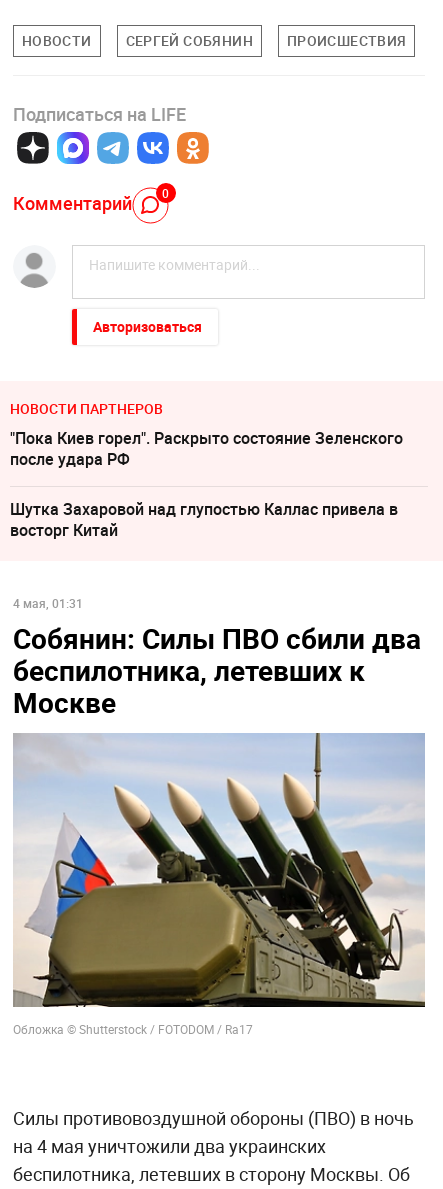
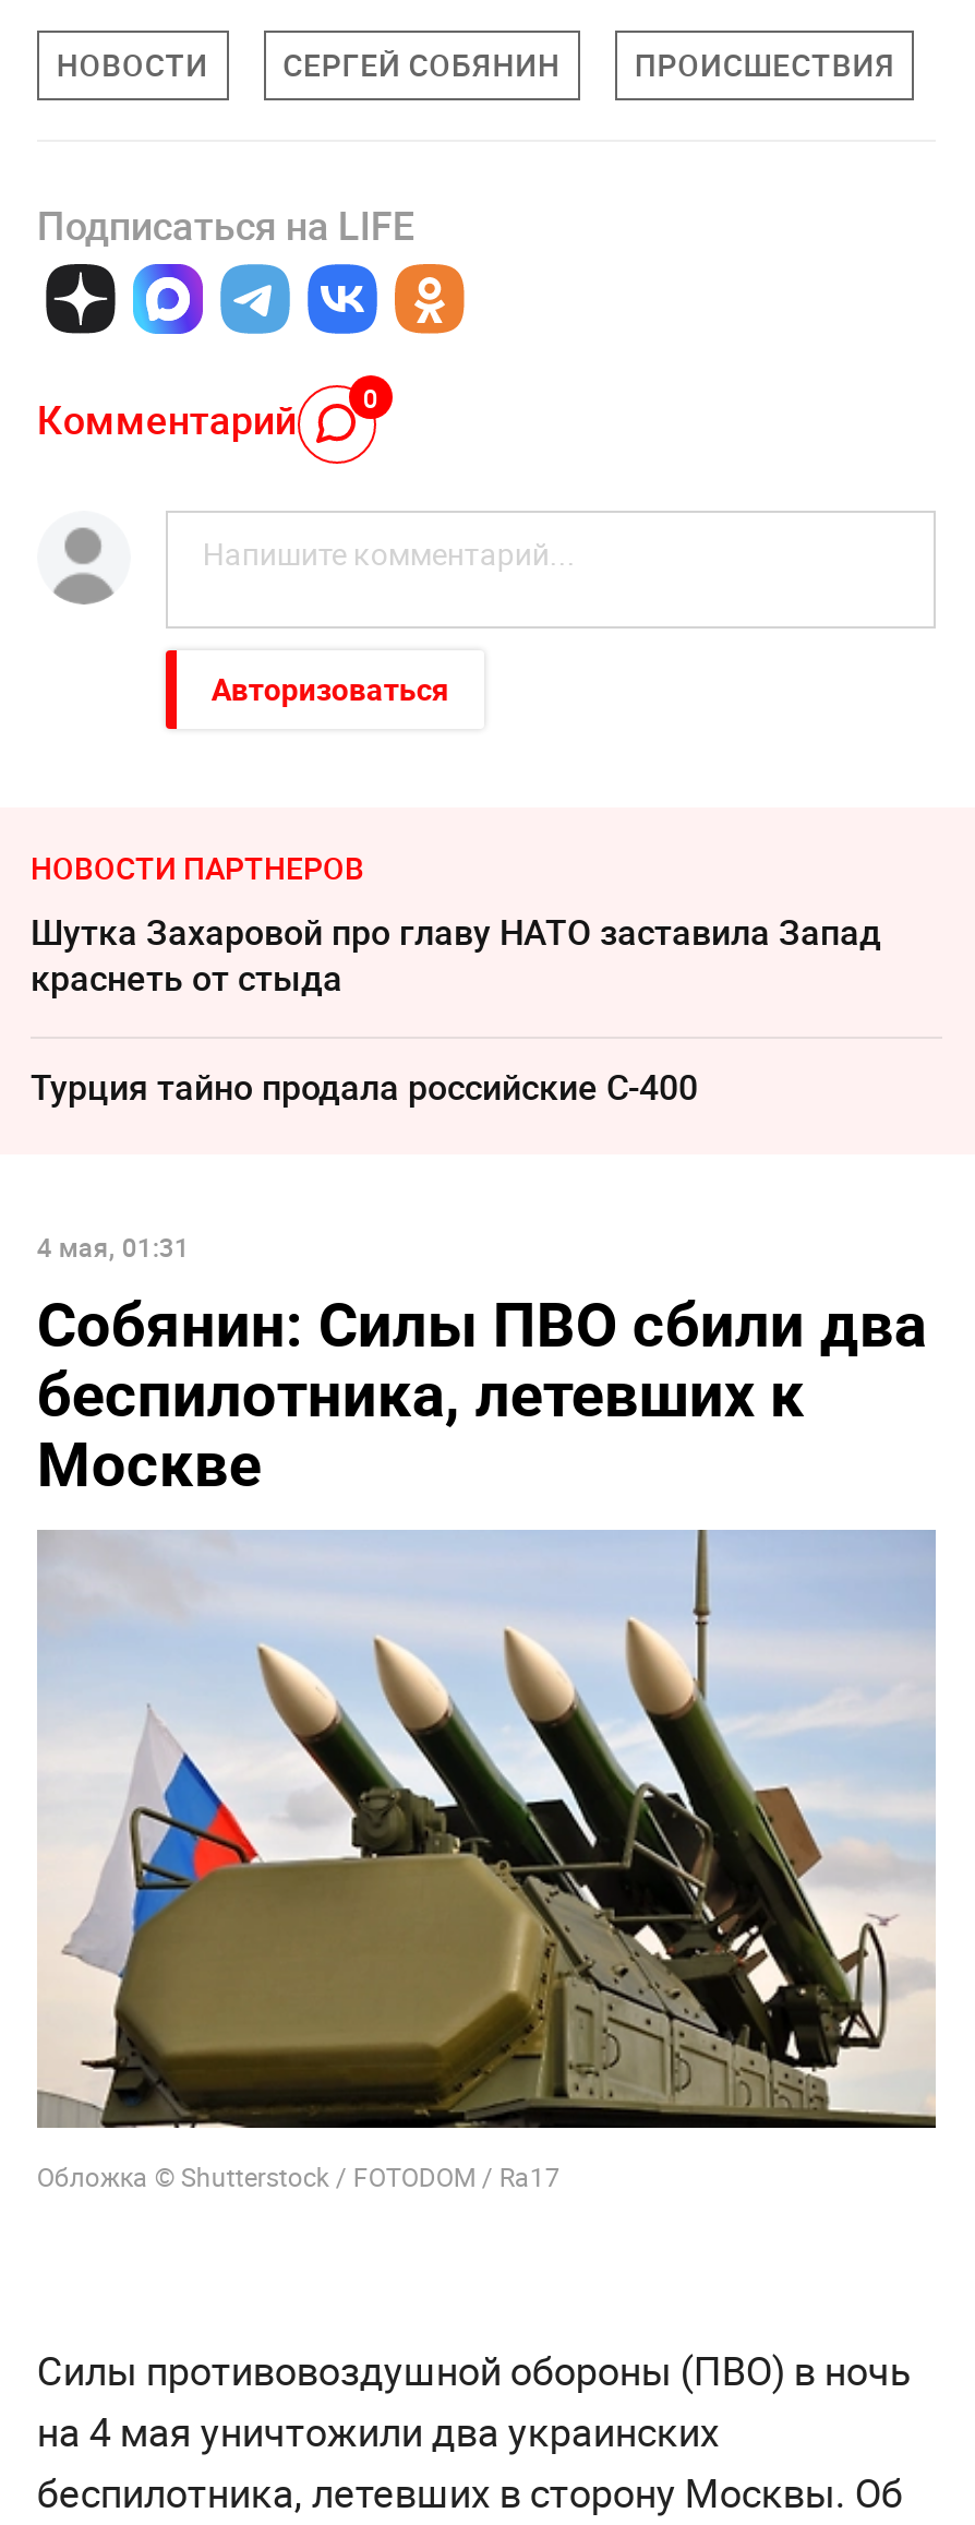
- "Пока Киев горел". Раскрыто состояние Зеленского
- после удара РФ
+ Шутка Захаровой про главу НАТО заставила Запад
+ краснеть от стыда

- Шутка Захаровой над глупостью Каллас привела в
- восторг Китай
+ Турция тайно продала российские С-400
